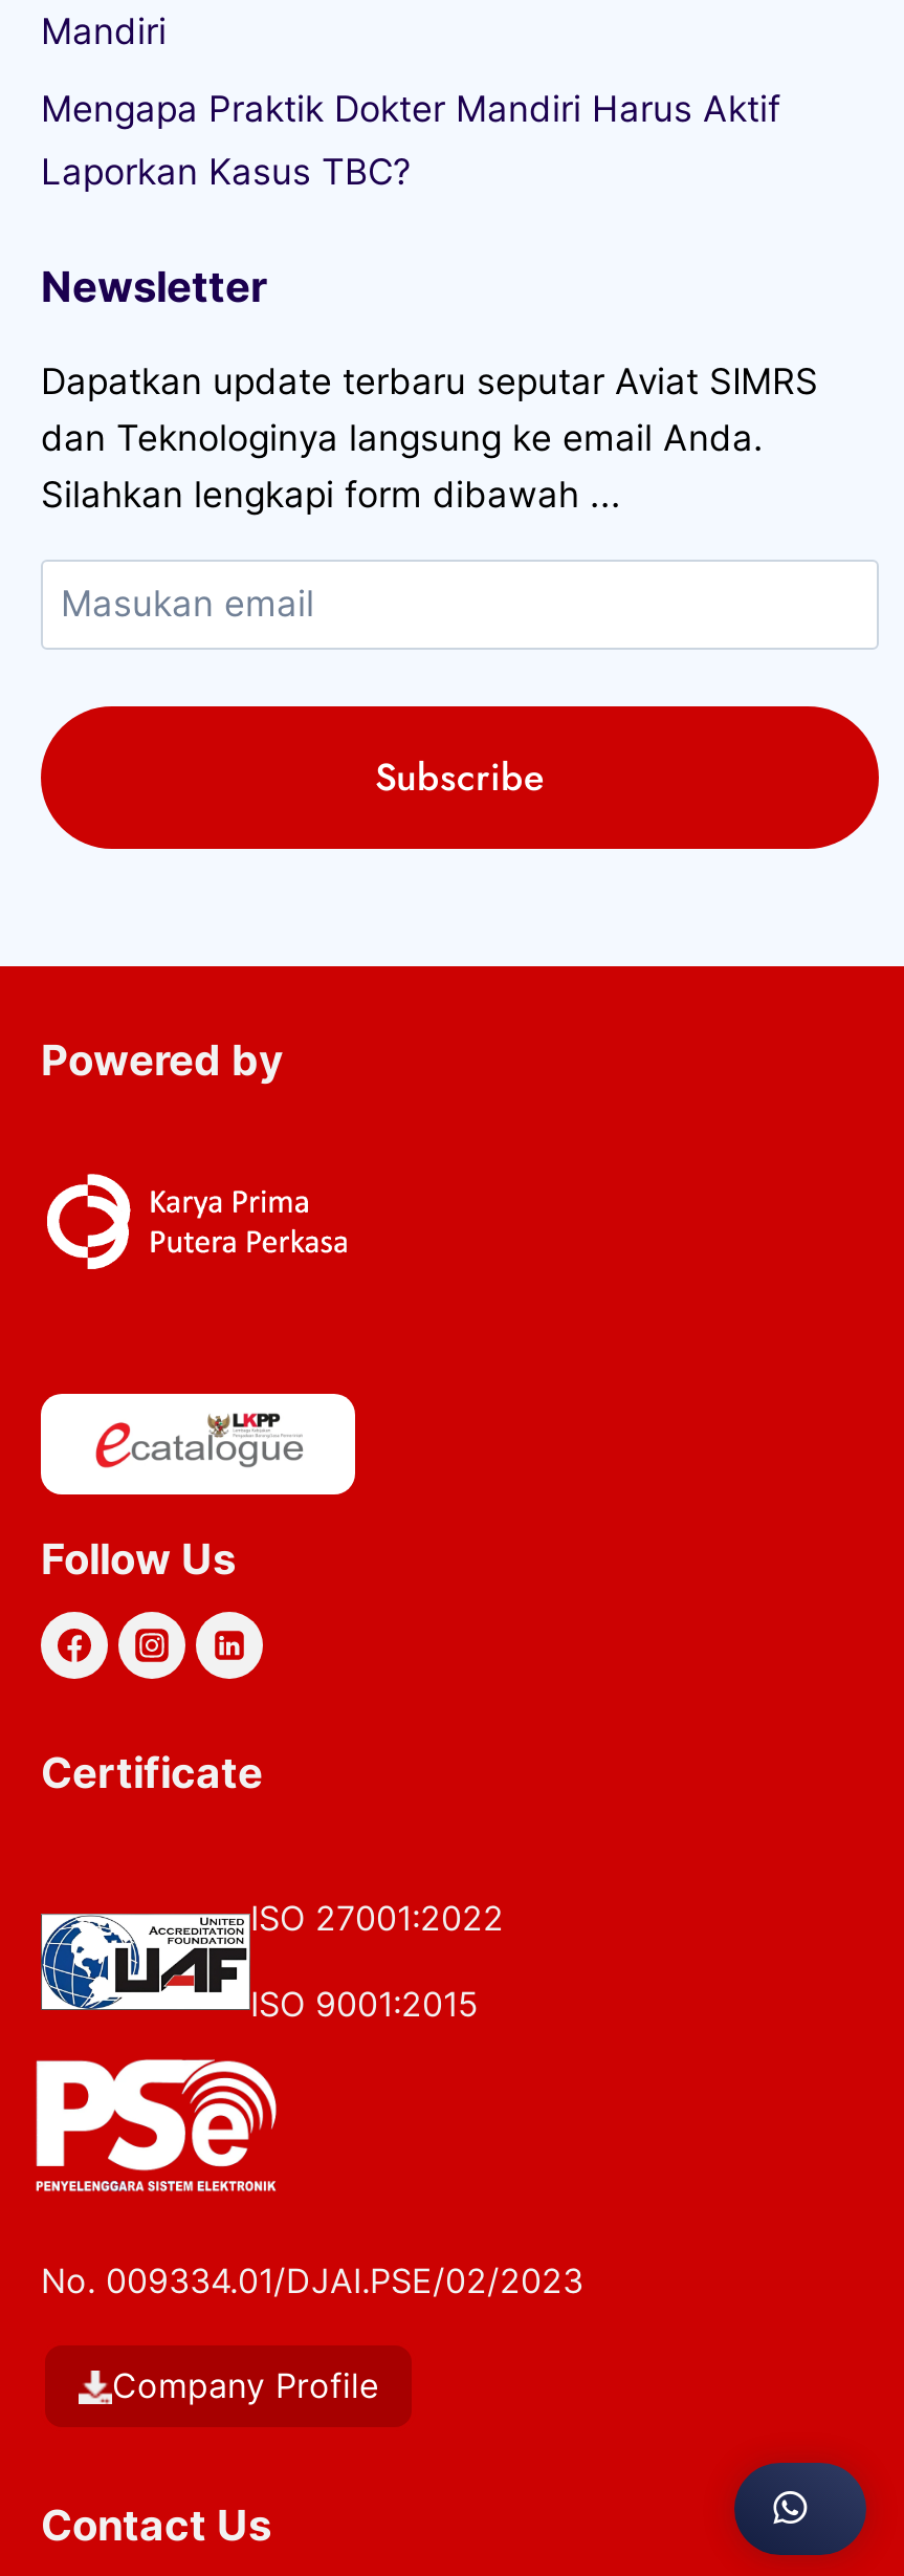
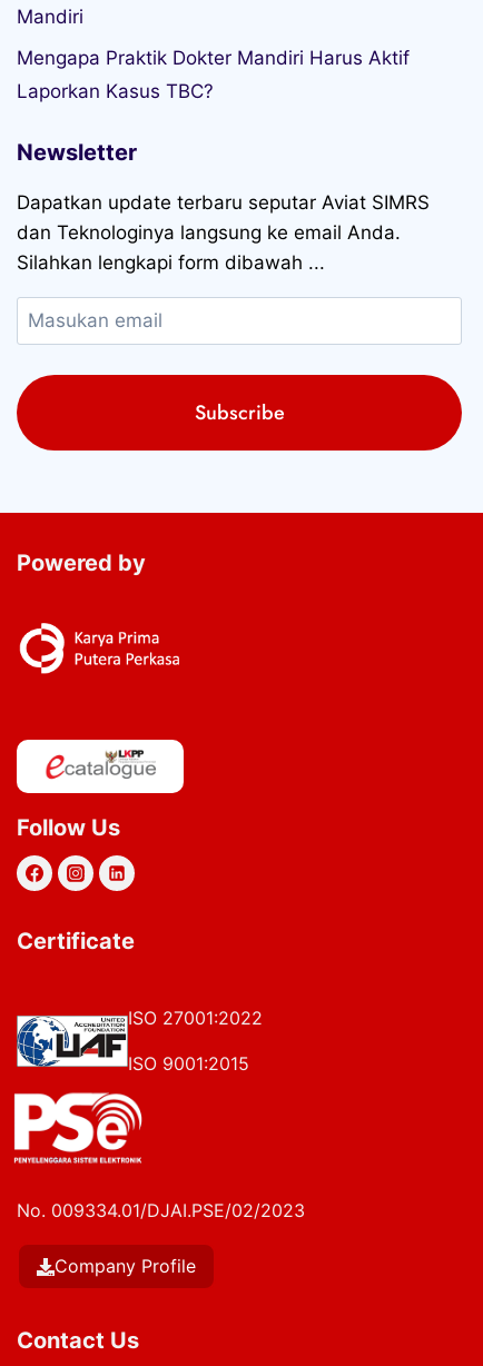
- [image]
